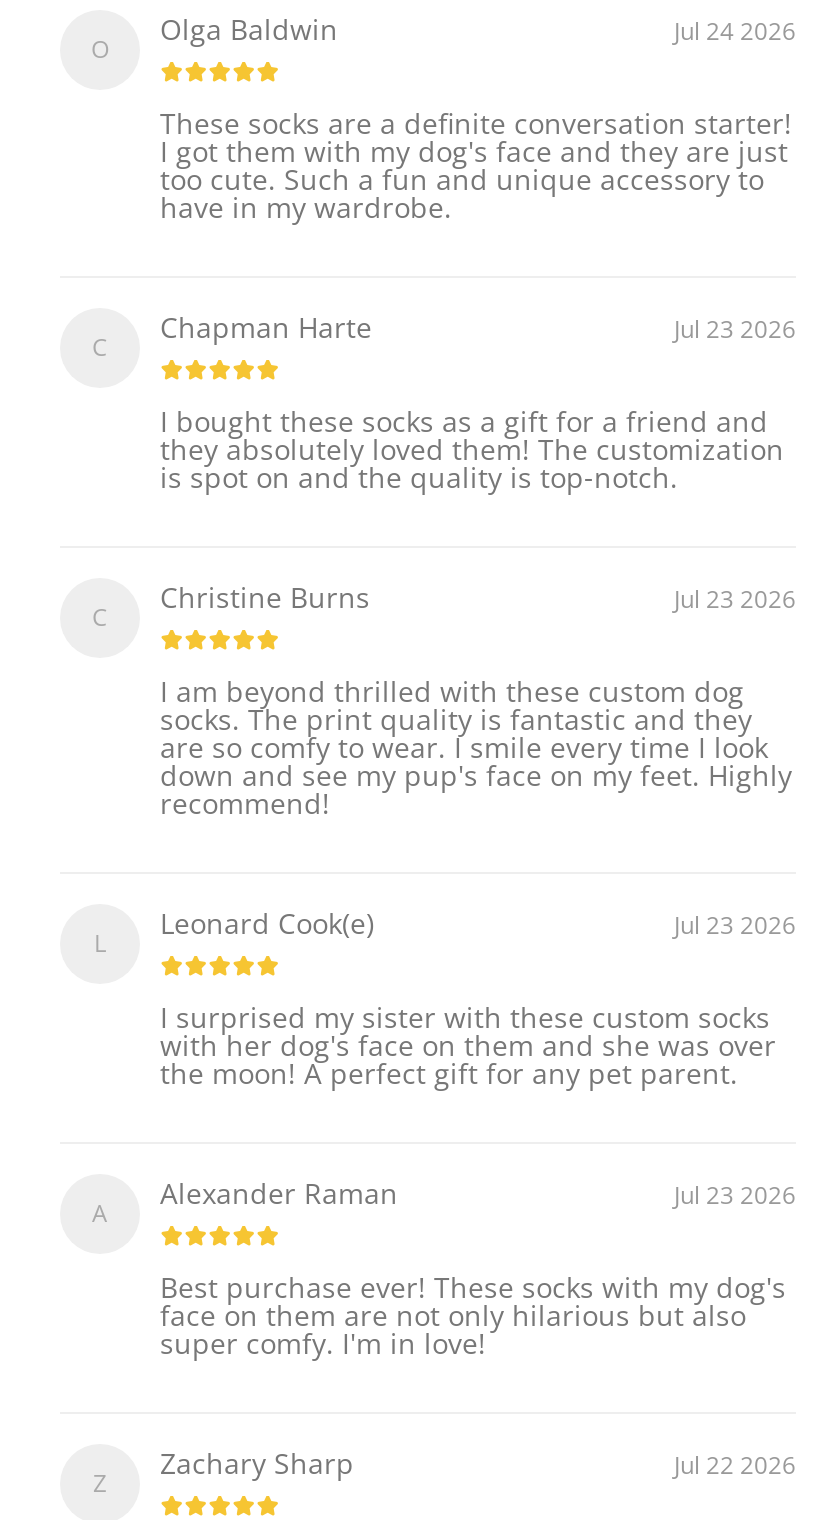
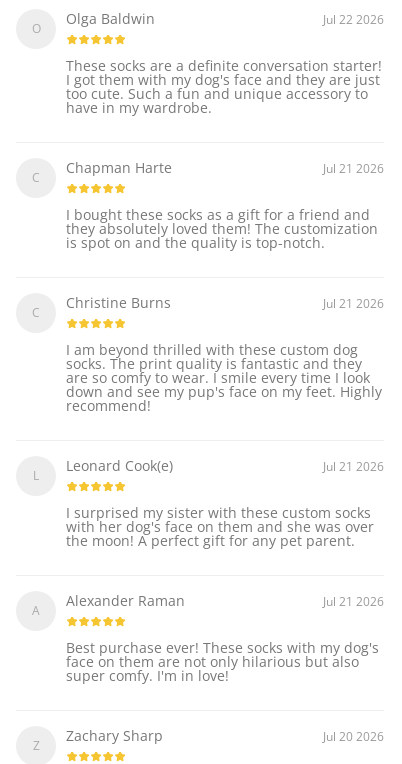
- Jul 24 2026
+ Jul 22 2026

- Jul 23 2026
+ Jul 21 2026

- Jul 23 2026
+ Jul 21 2026

- Jul 23 2026
+ Jul 21 2026

- Jul 23 2026
+ Jul 21 2026

- Jul 22 2026
+ Jul 20 2026
